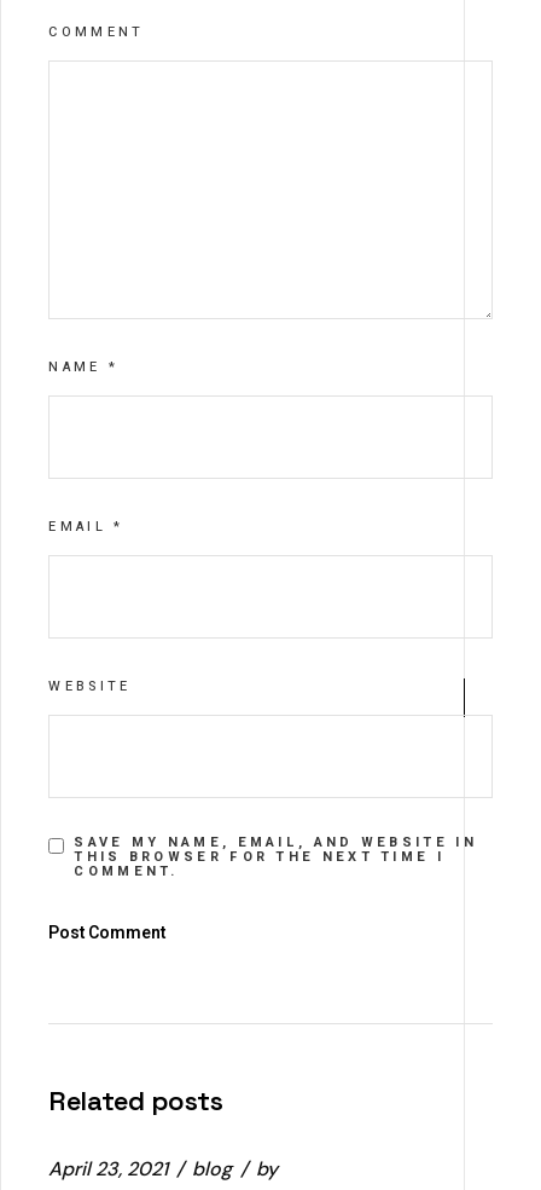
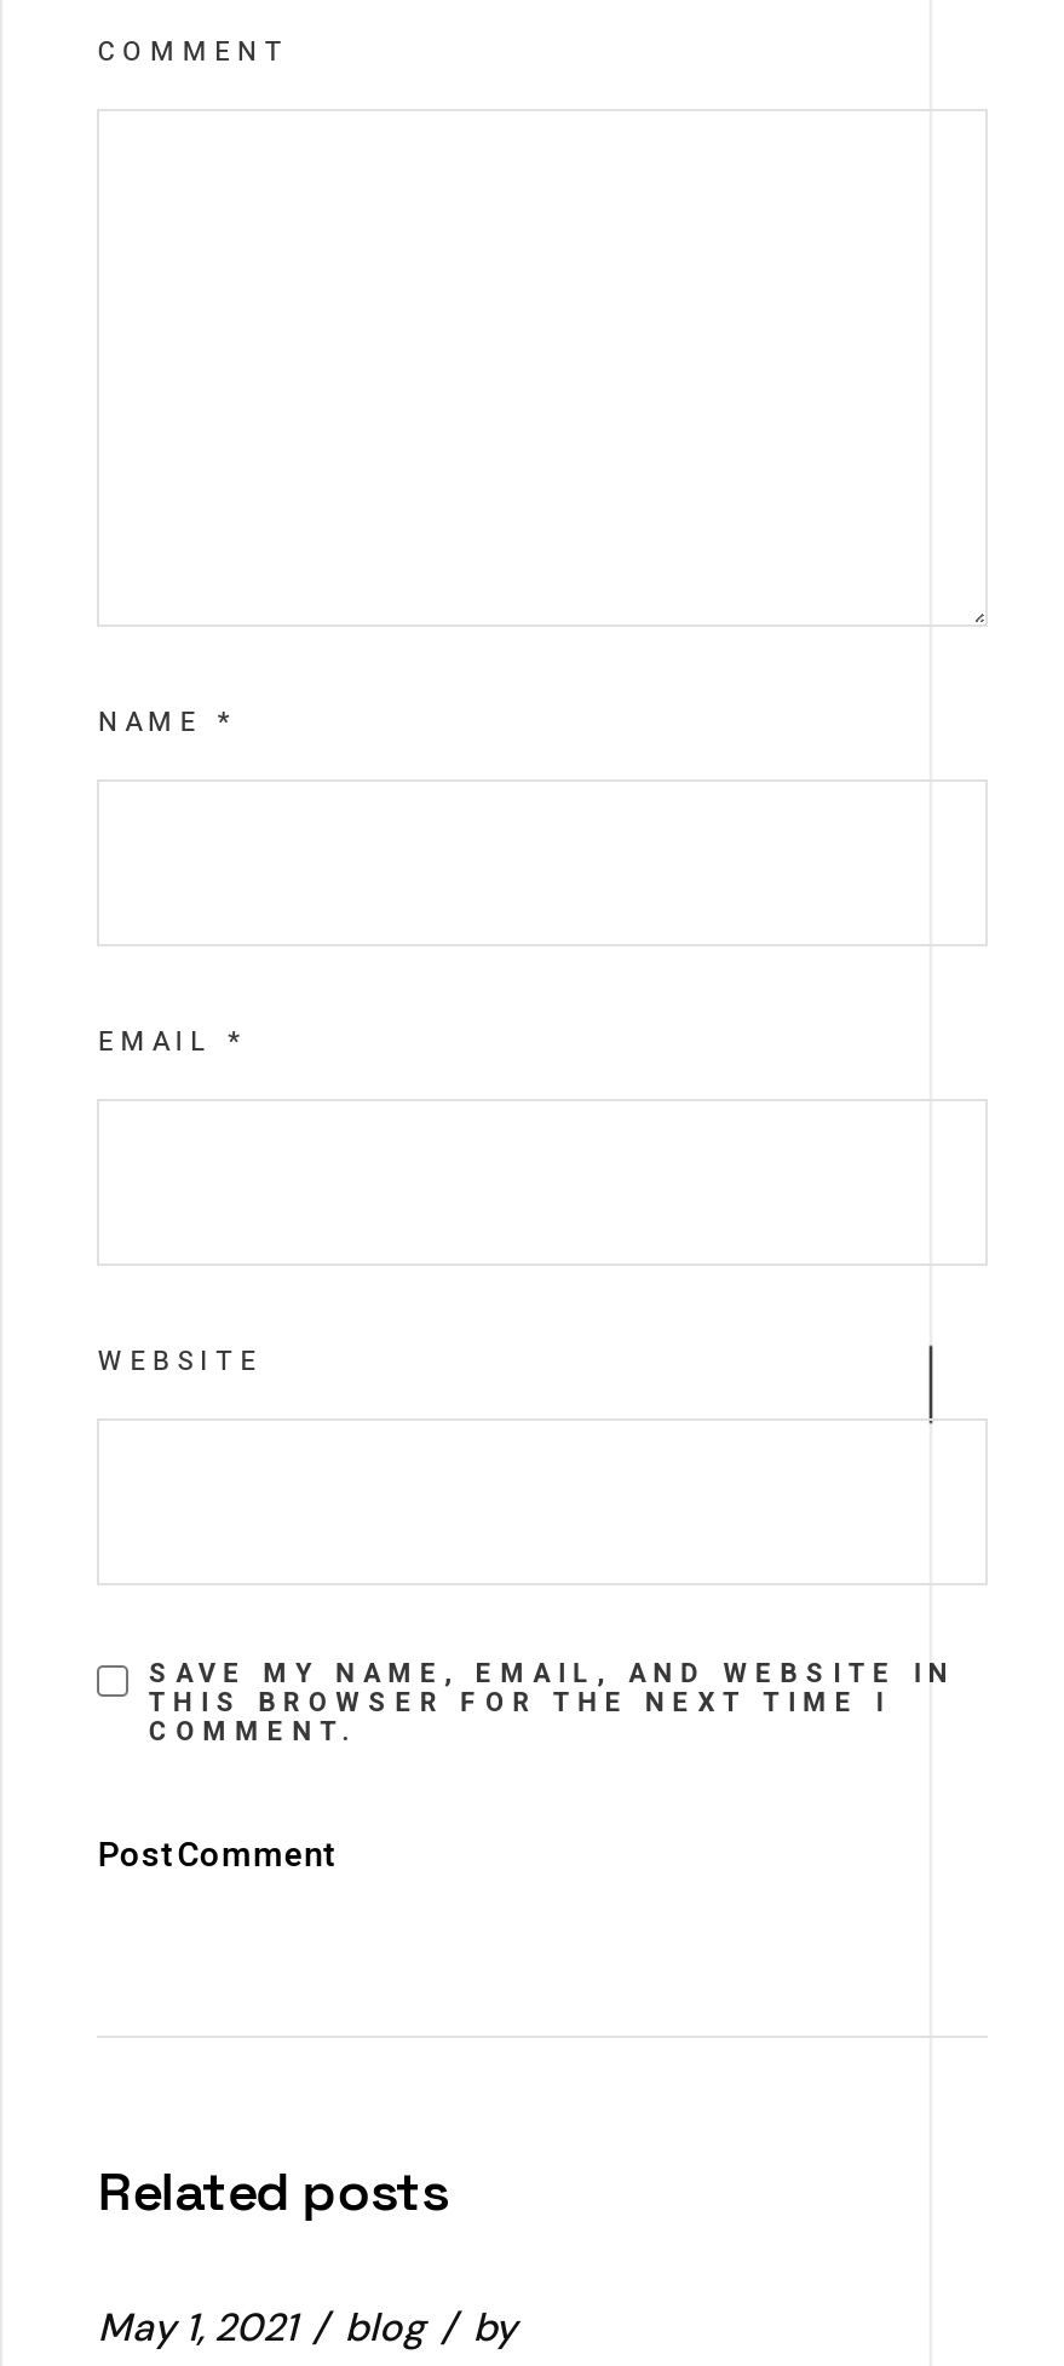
- April 23, 2021 blog by
+ May 1, 2021 blog by
